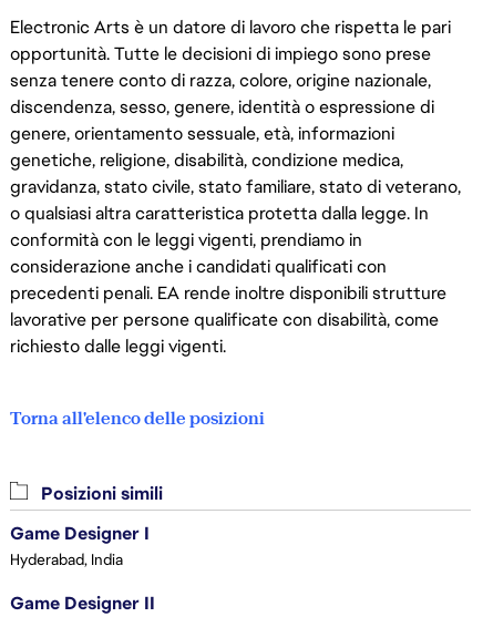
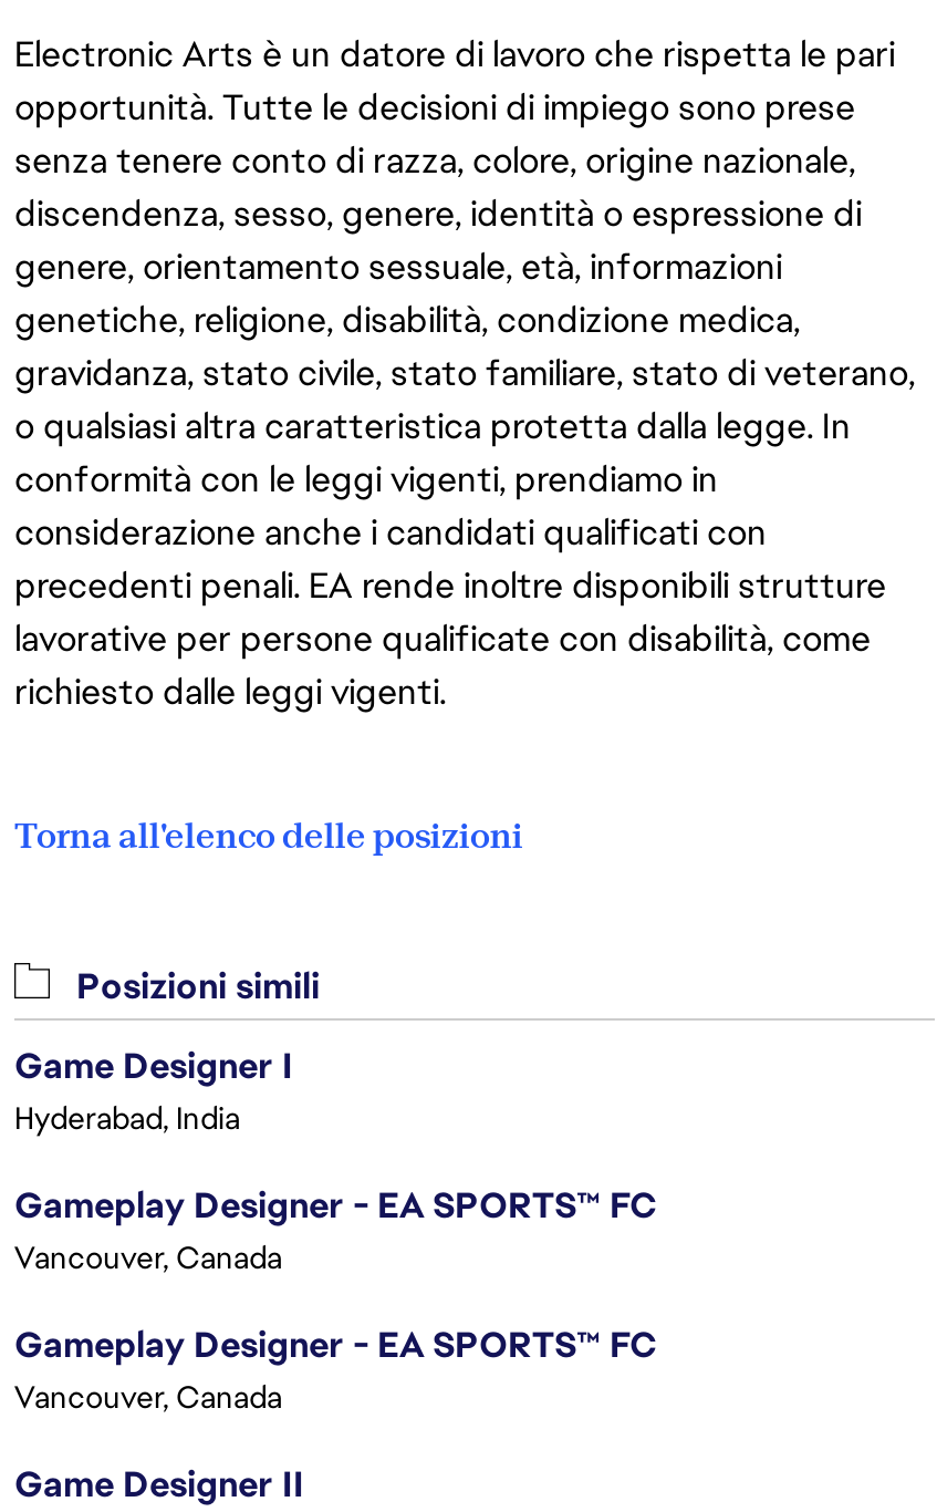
+ Gameplay Designer - EA SPORTS™ FC
+ Vancouver, Canada
+ Gameplay Designer - EA SPORTS™ FC
+ Vancouver, Canada
